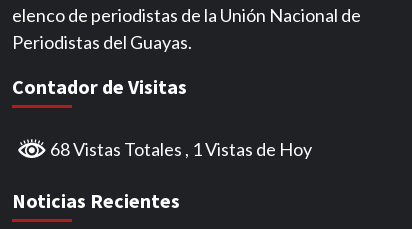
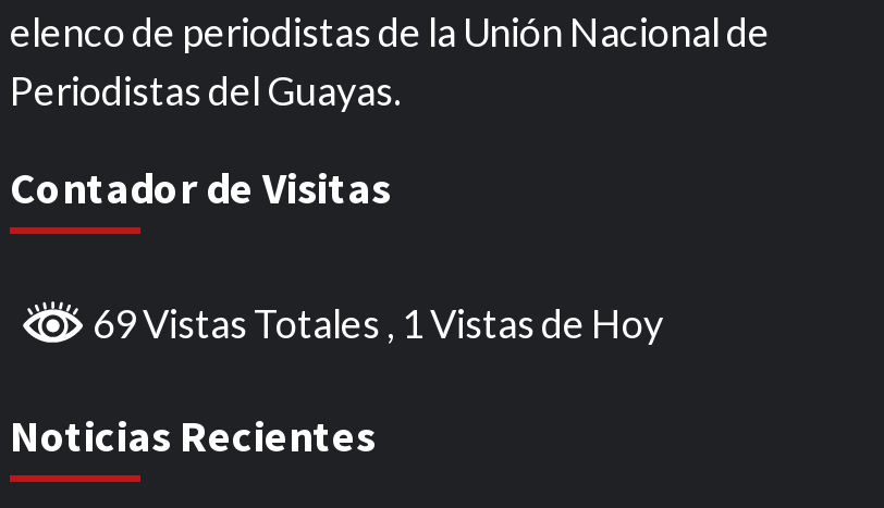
- 68 Vistas Totales, 1 Vistas de Hoy
+ 69 Vistas Totales, 1 Vistas de Hoy
